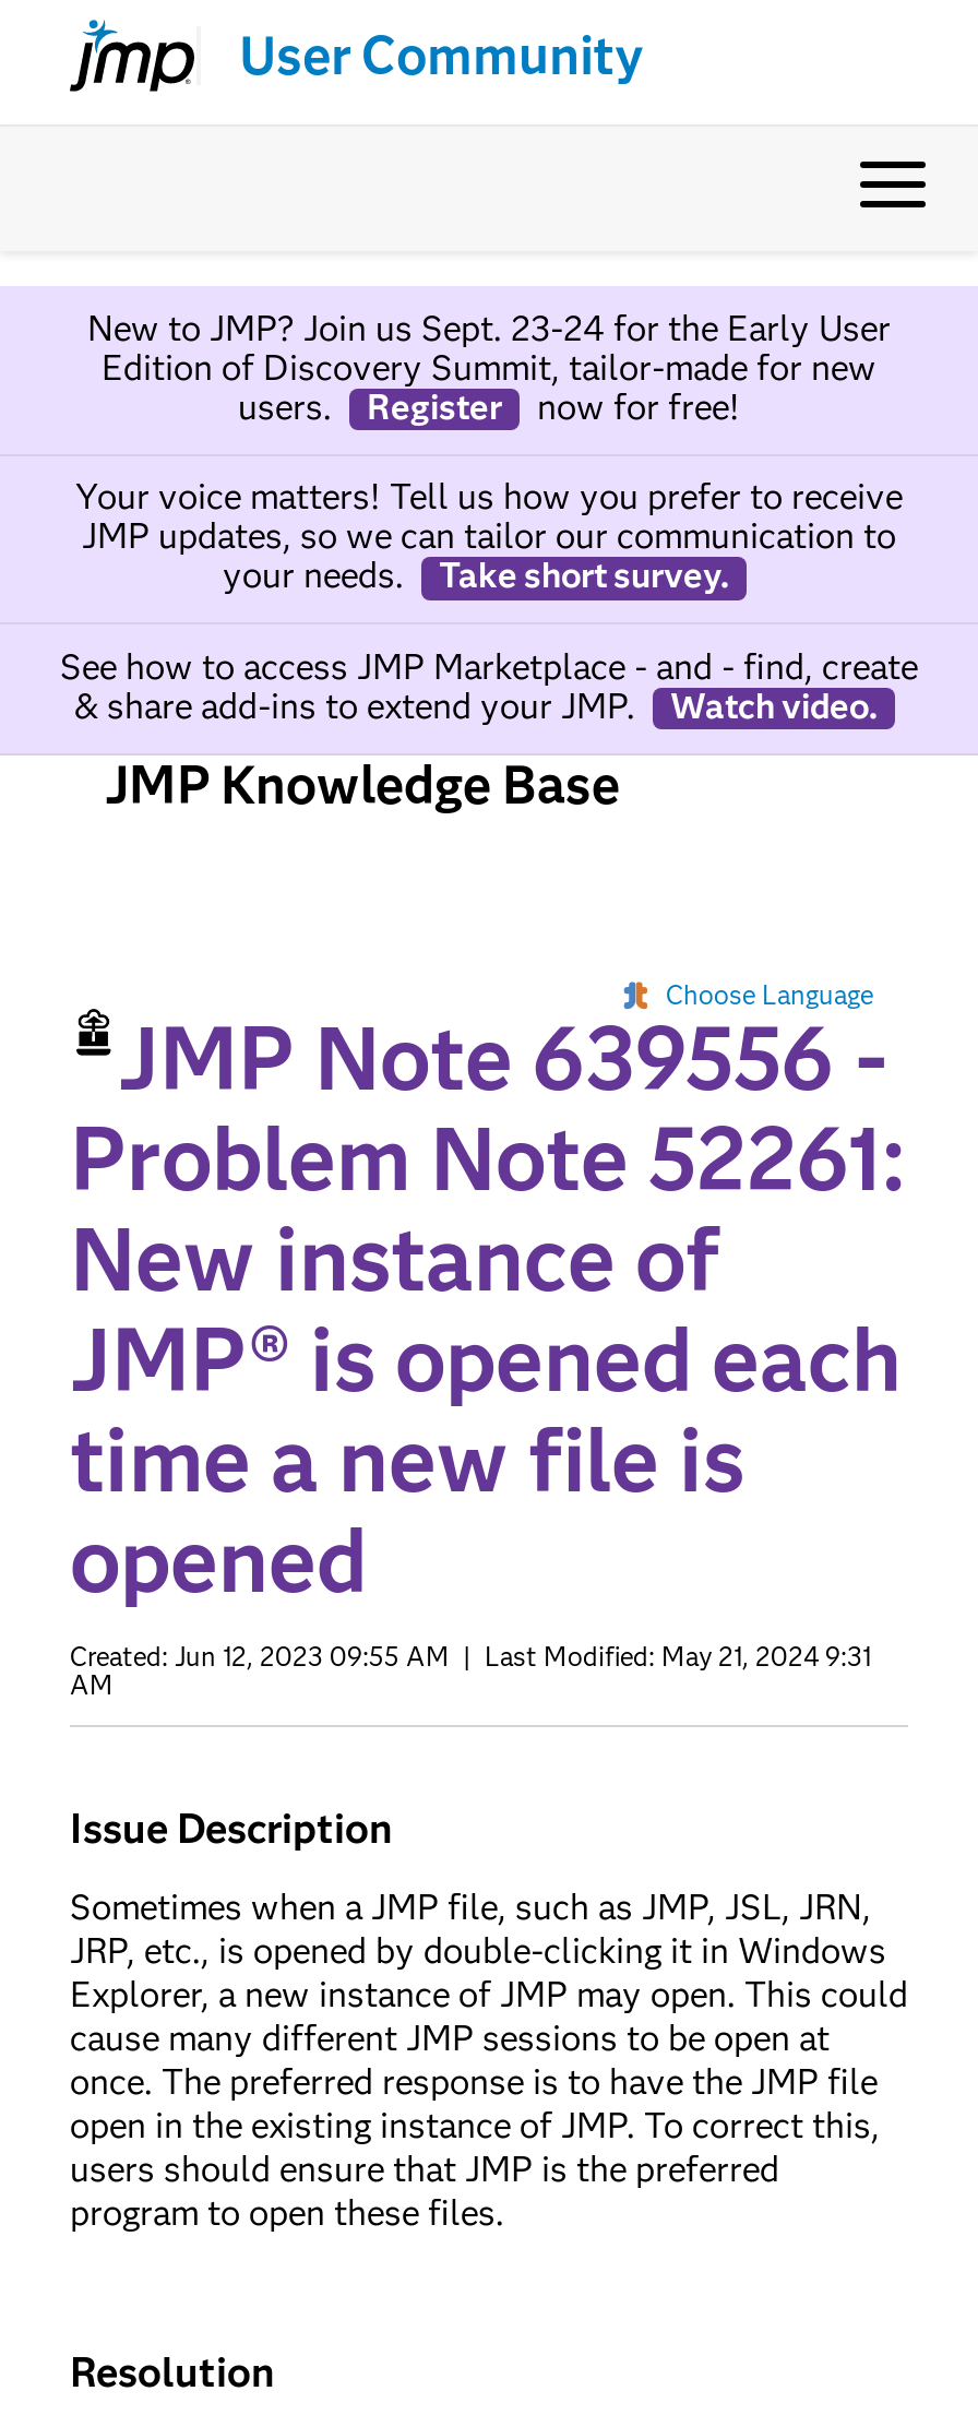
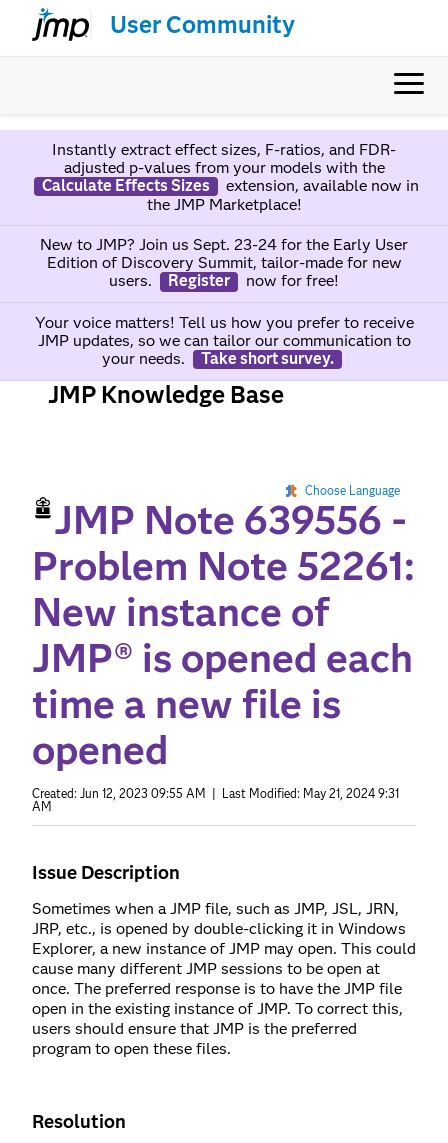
+ Instantly extract effect sizes, F-ratios, and FDR-
+ adjusted p-values from your models with the
+ Calculate Effects Sizes
+ extension, available now in
+ the JMP Marketplace!

moved down: New to JMP? Join us Sept. 23-24 for the Early User | Edition of Discovery Summit, tailor-made for new | users. | ... | your needs. | Take short survey.

- See how to access JMP Marketplace - and - find, create
- & share add-ins to extend your JMP.
- Watch video.
